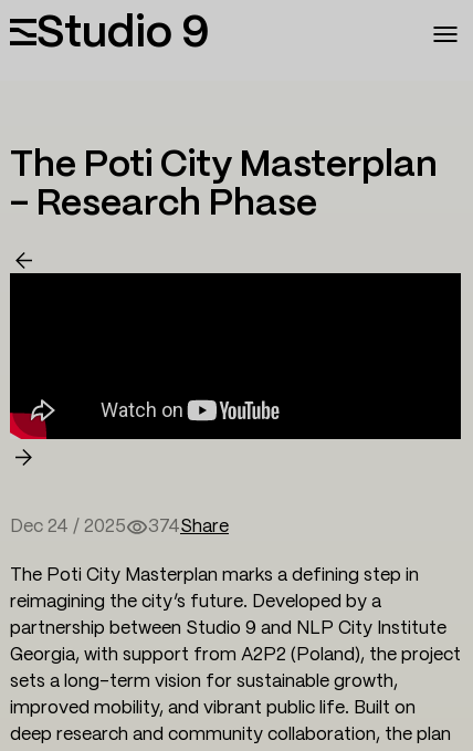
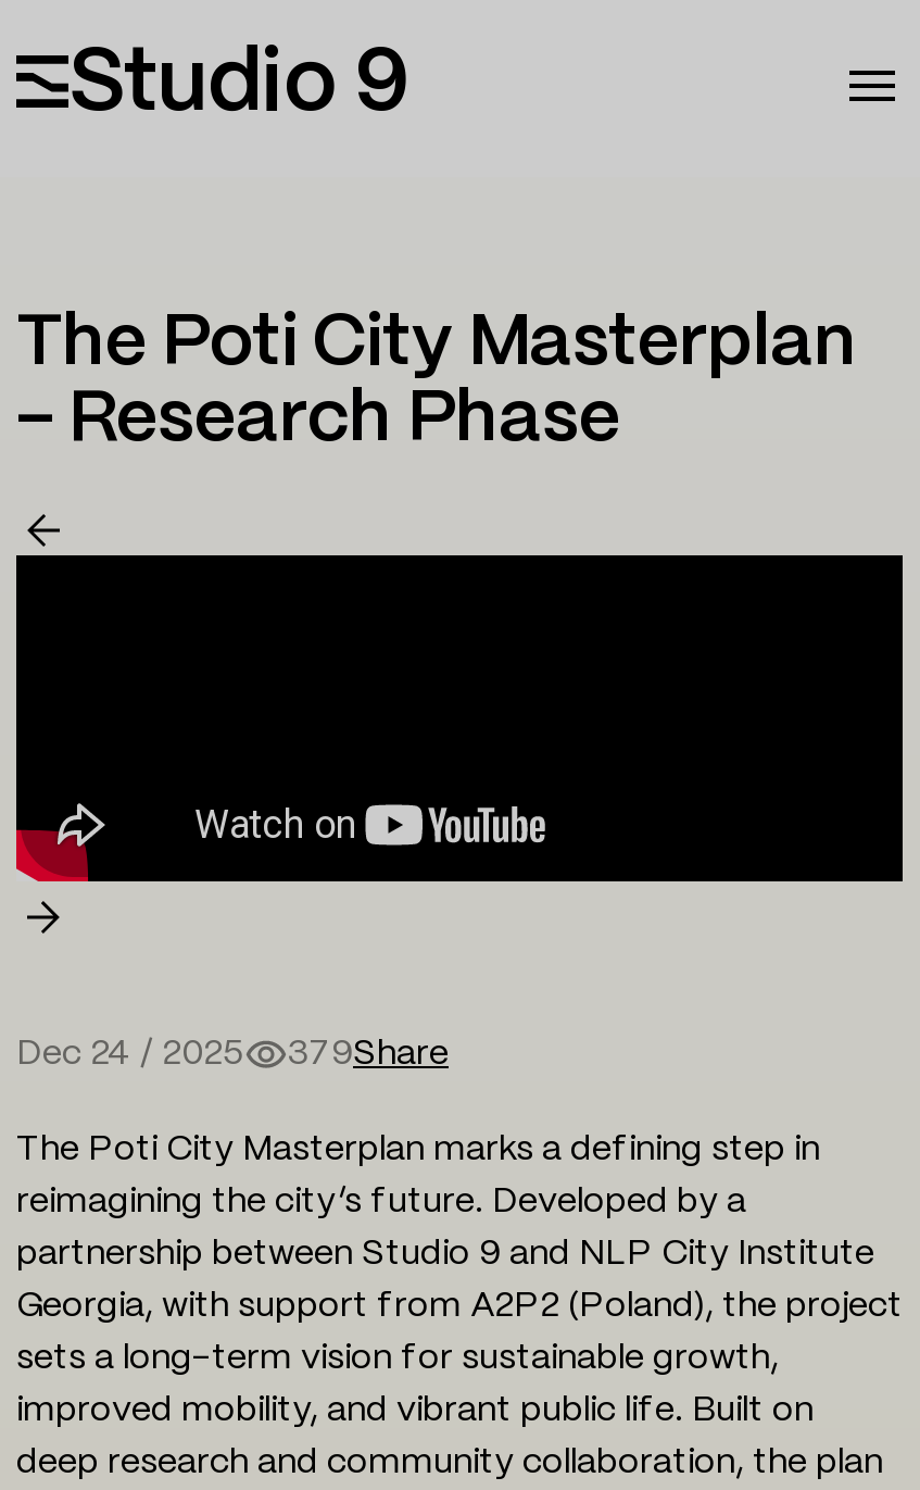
- Dec 24 / 2025 374Share
+ Dec 24 / 2025 379Share
